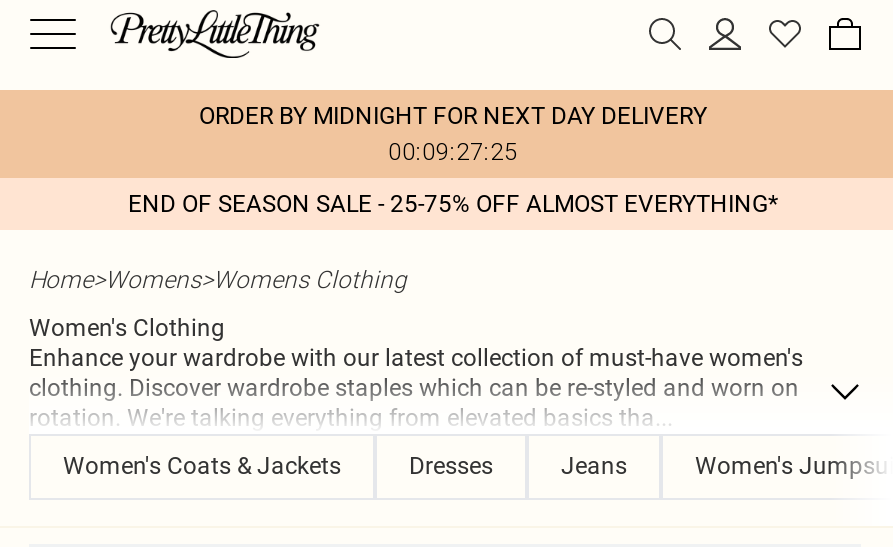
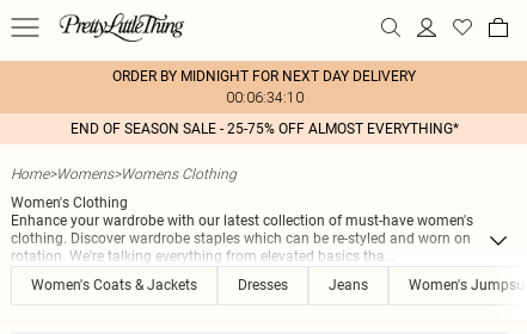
- 00:09:27:25
+ 00:06:34:10
